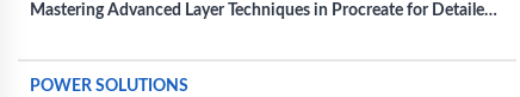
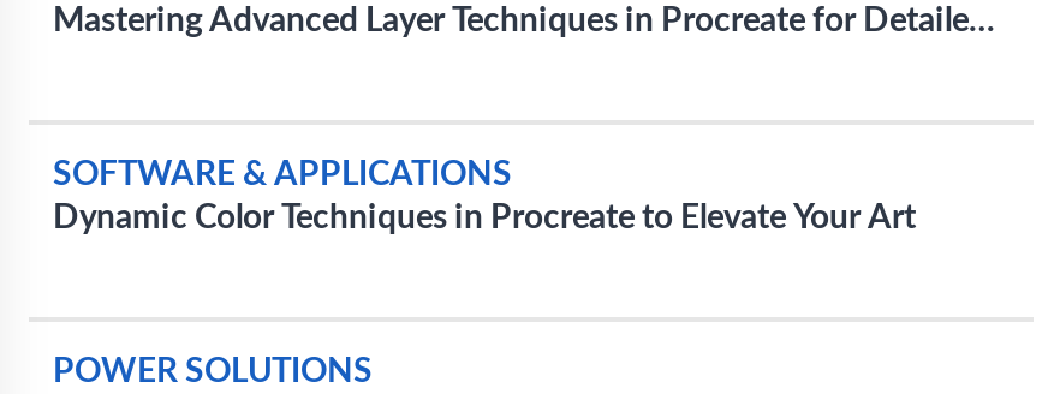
+ SOFTWARE & APPLICATIONS
+ Dynamic Color Techniques in Procreate to Elevate Your Art
